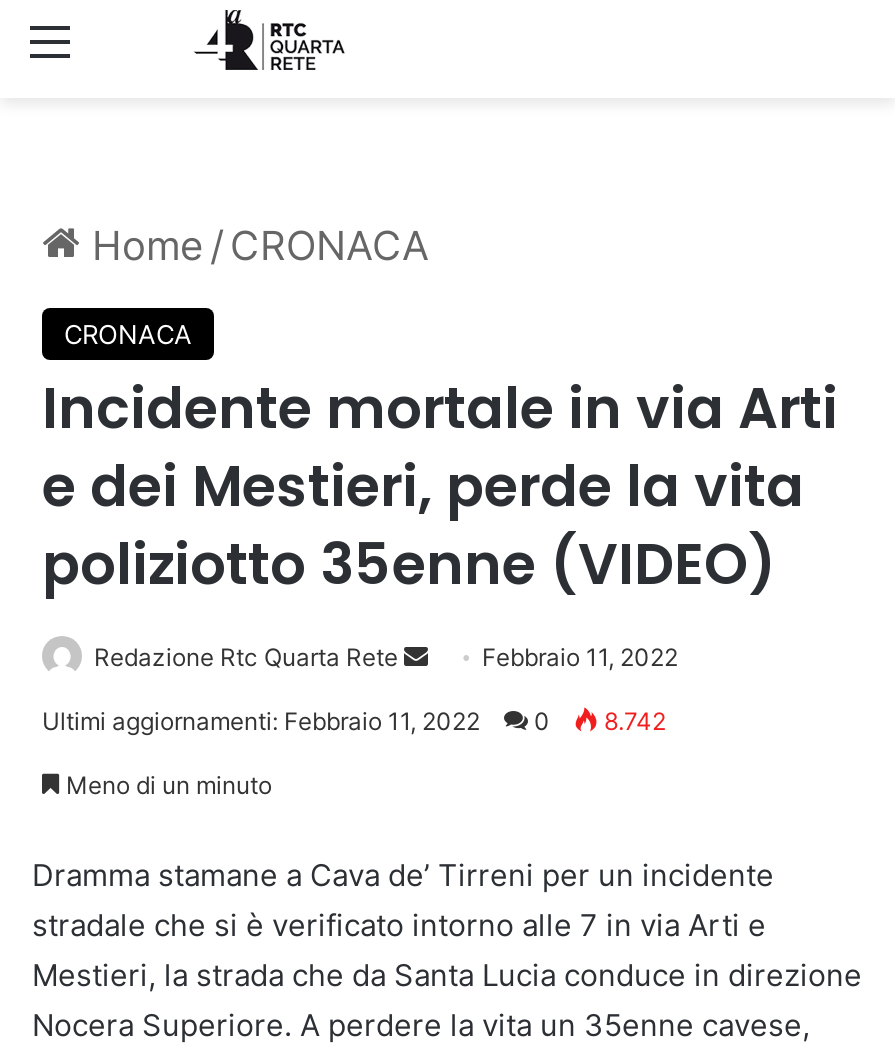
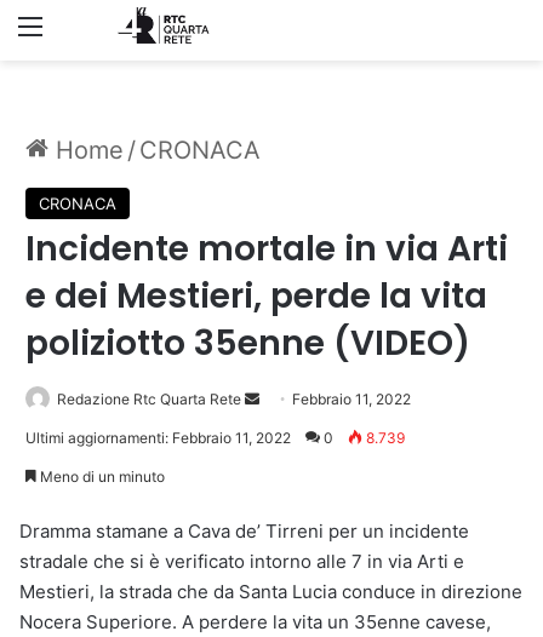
- Ultimi aggiornamenti: Febbraio 11, 2022 0 8.742
+ Ultimi aggiornamenti: Febbraio 11, 2022 0 8.739
